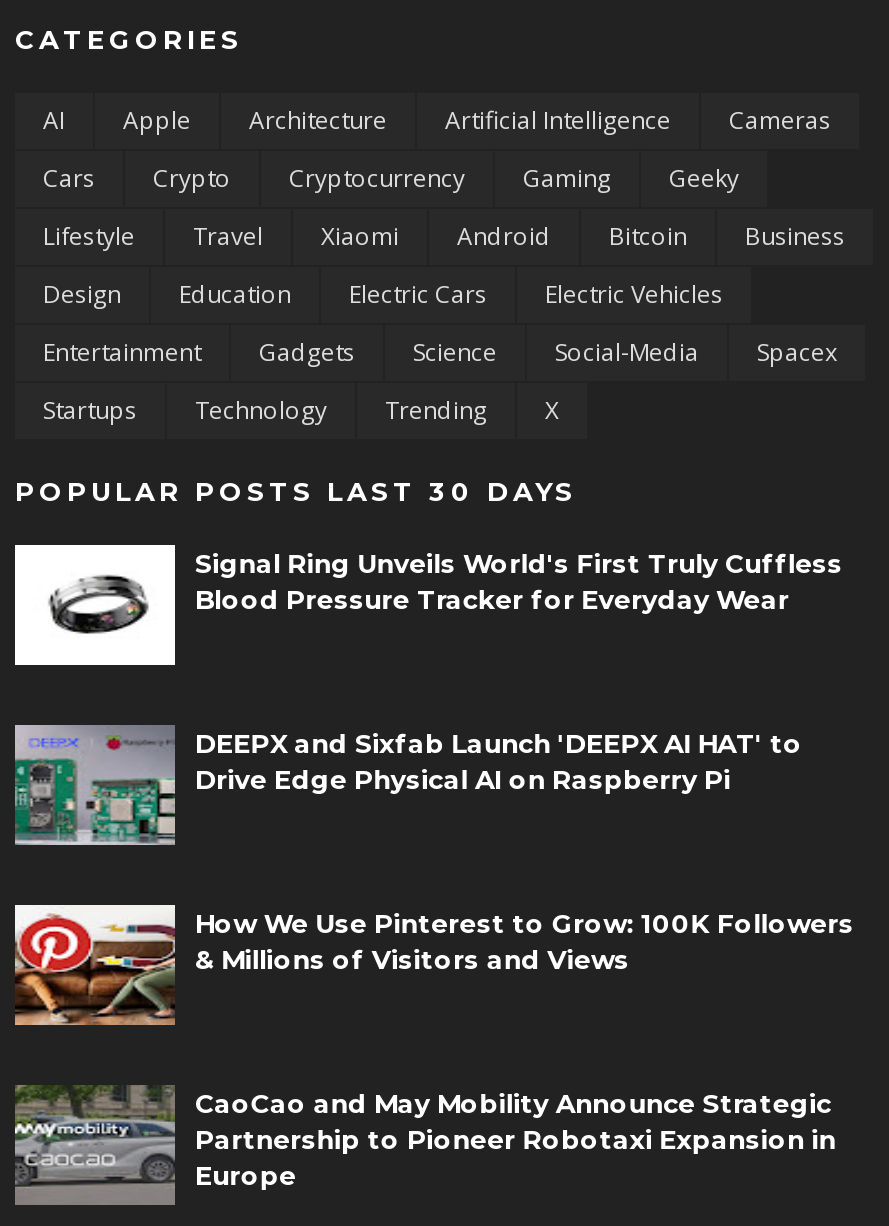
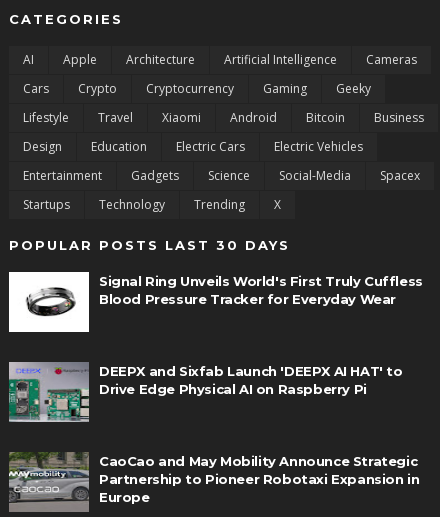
- [image]
- How We Use Pinterest to Grow: 100K Followers
- & Millions of Visitors and Views
